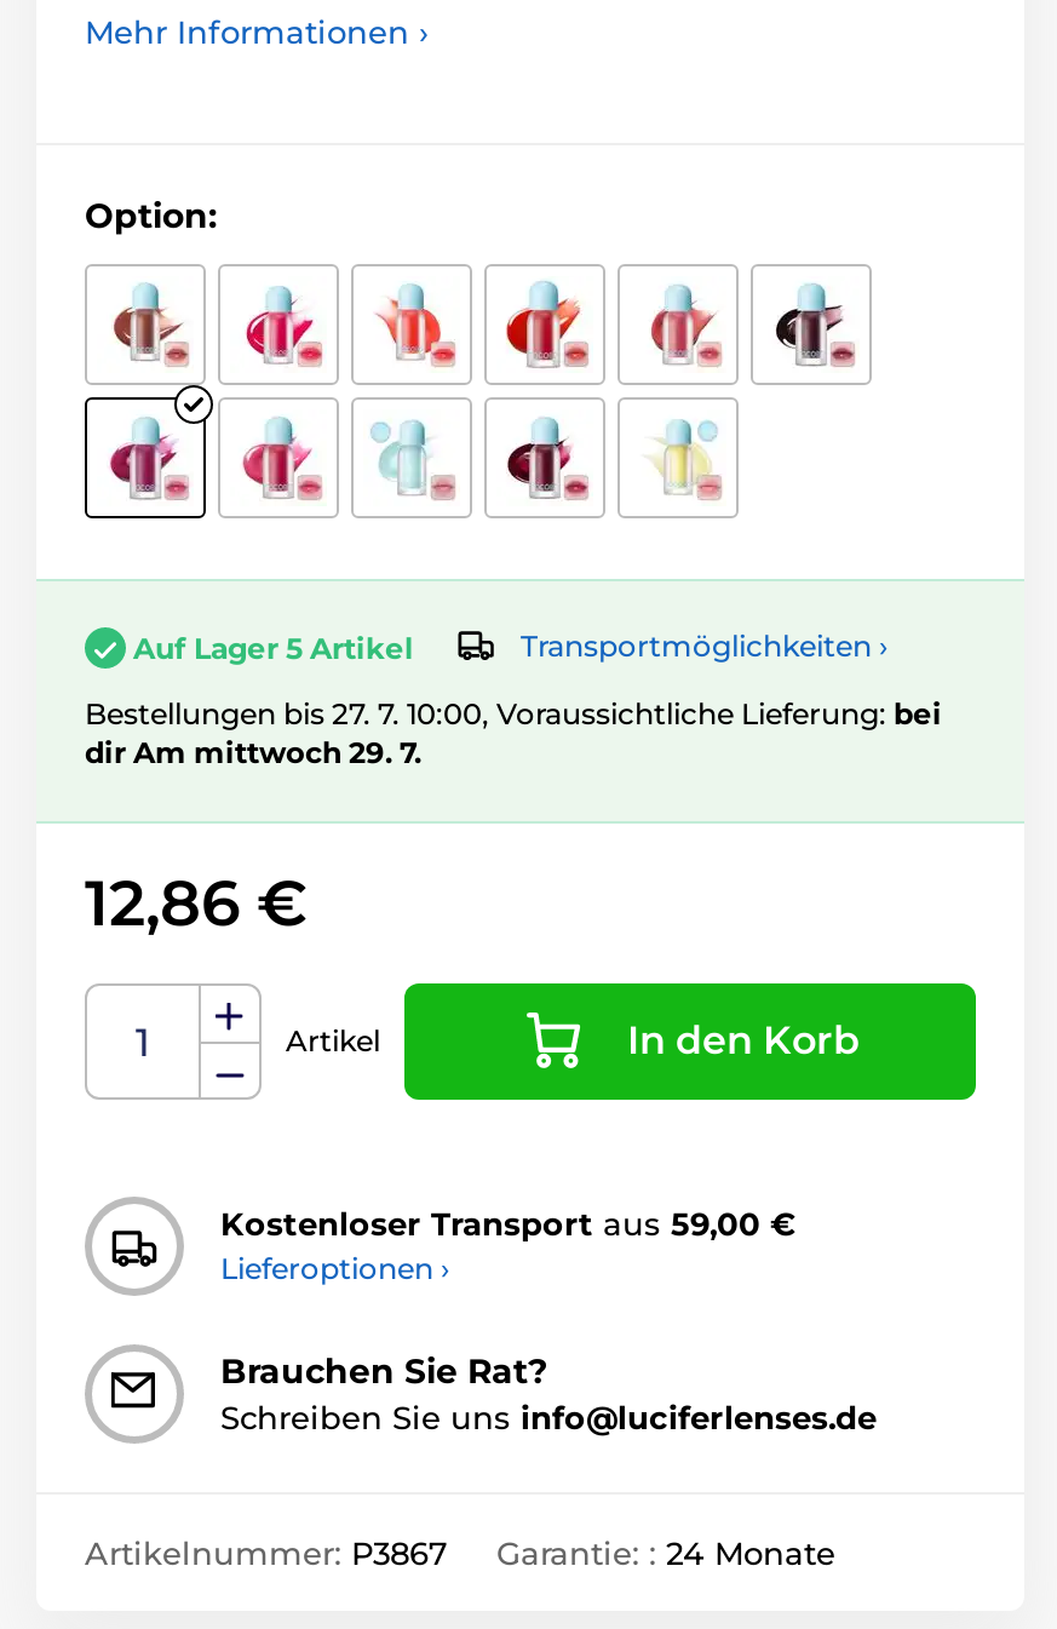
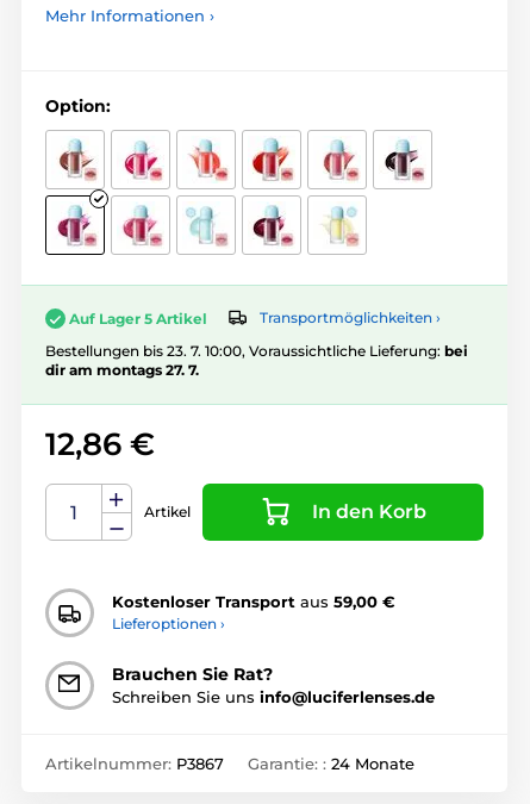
- Bestellungen bis 27. 7. 10:00, Voraussichtliche Lieferung: bei
+ Bestellungen bis 23. 7. 10:00, Voraussichtliche Lieferung: bei

- dir Am mittwoch 29. 7.
+ dir am montags 27. 7.
